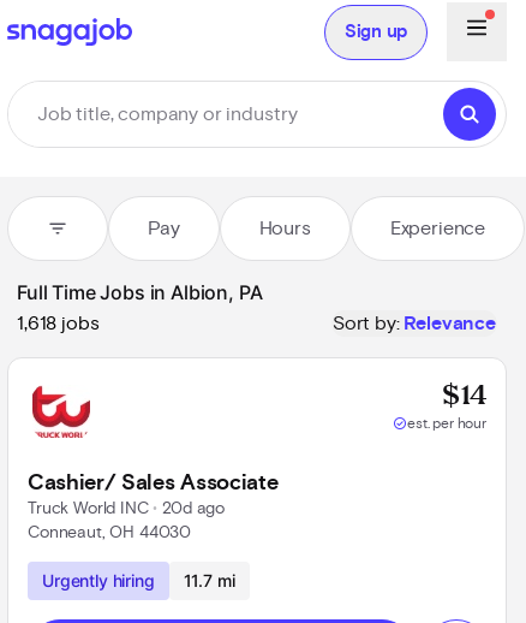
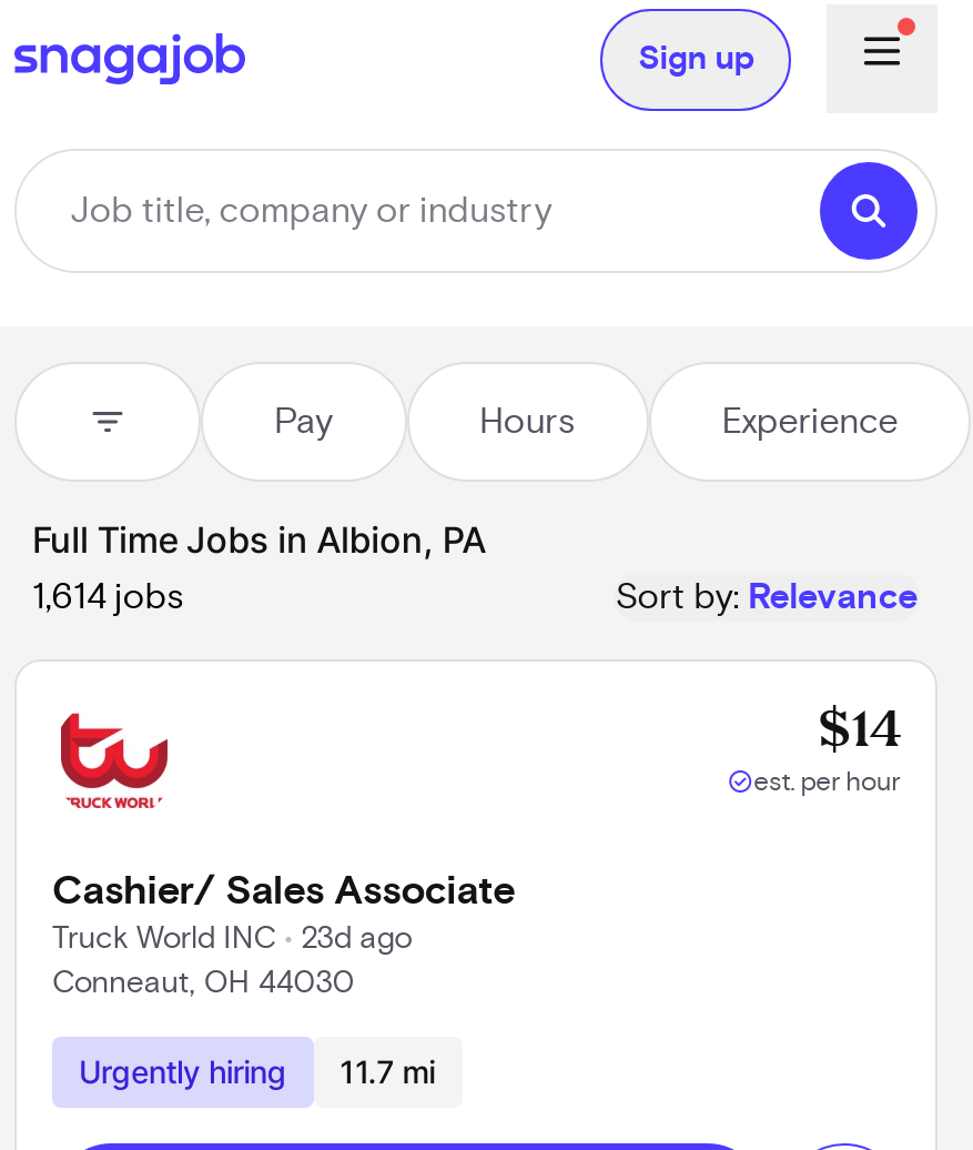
- 1,618 jobs
+ 1,614 jobs

- Truck World INC • 20d ago
+ Truck World INC • 23d ago
